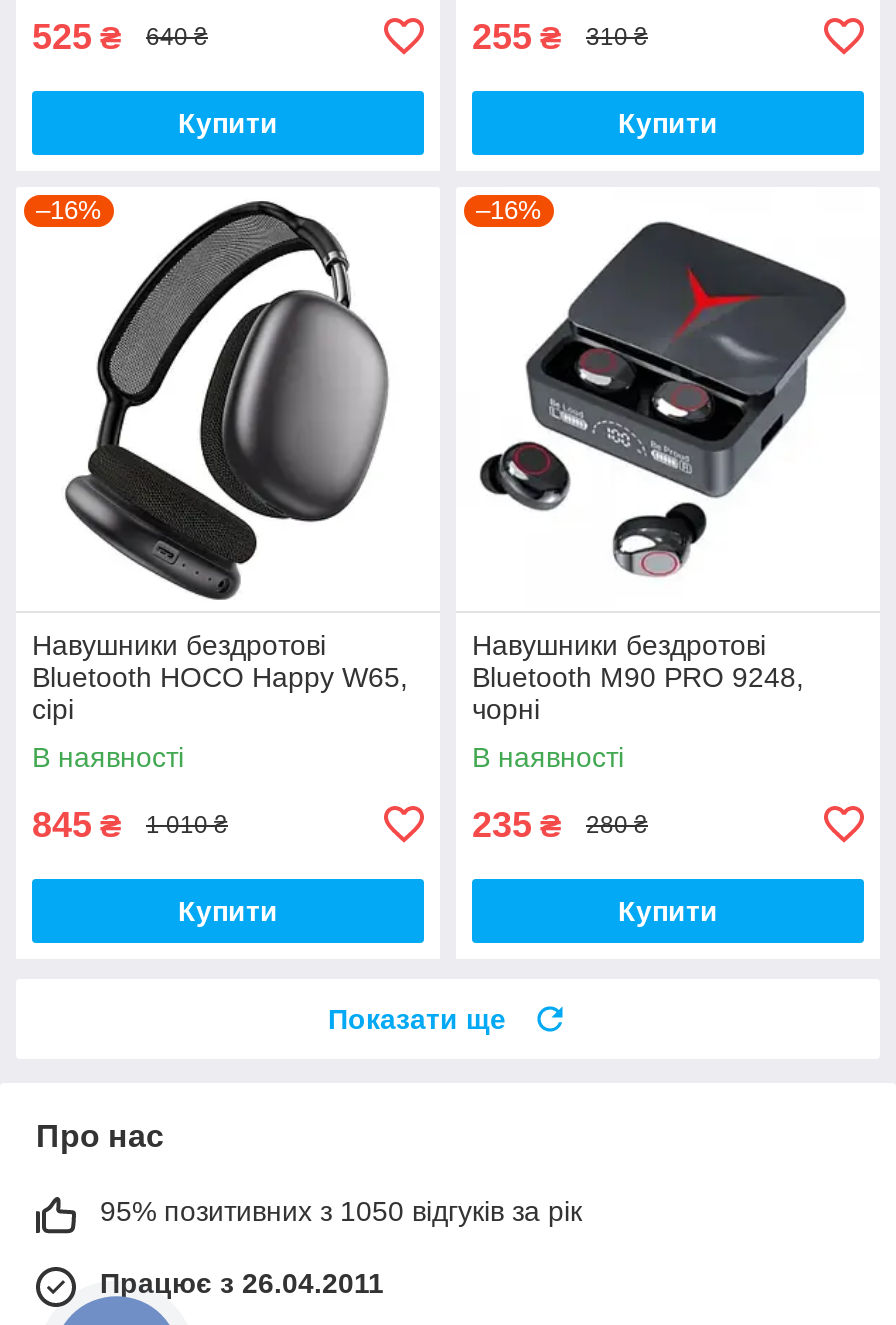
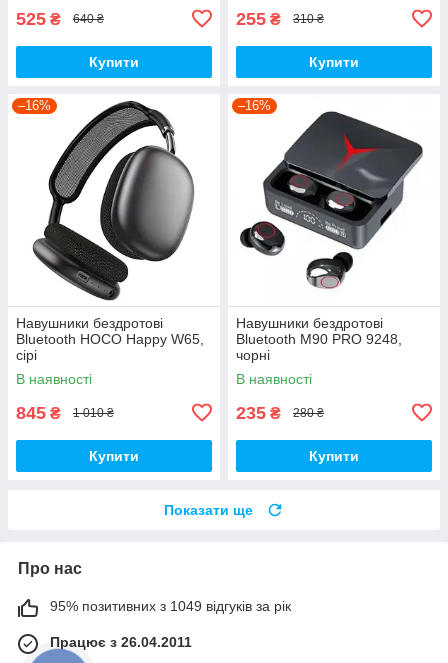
- 95% позитивних з 1050 відгуків за рік
+ 95% позитивних з 1049 відгуків за рік
